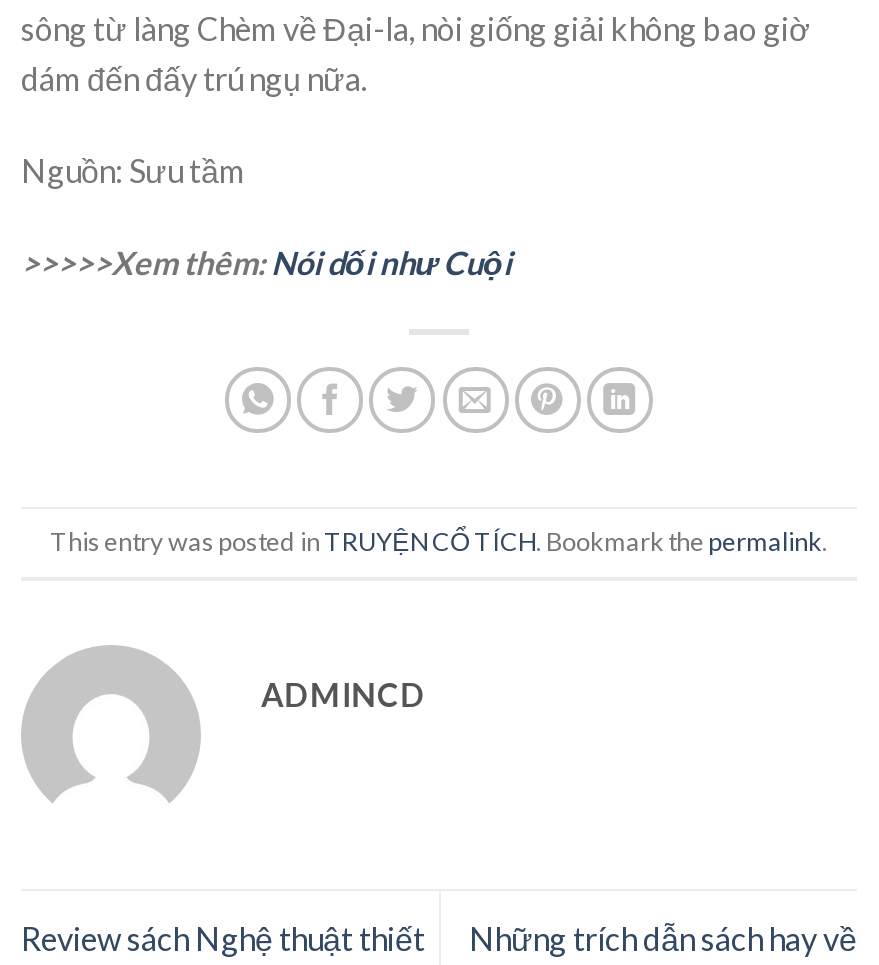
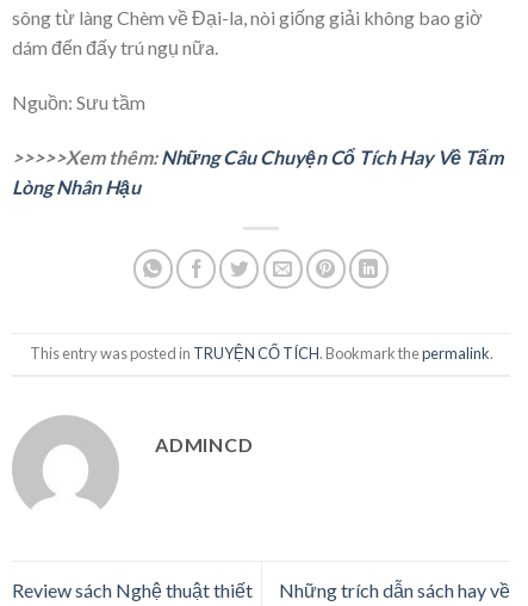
- >>>>>Xem thêm: Nói dối như Cuội
+ >>>>>Xem thêm: Những Câu Chuyện Cổ Tích Hay Về Tấm
+ Lòng Nhân Hậu
